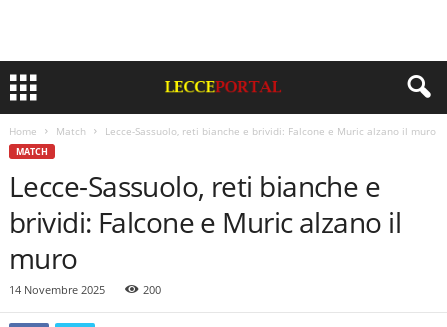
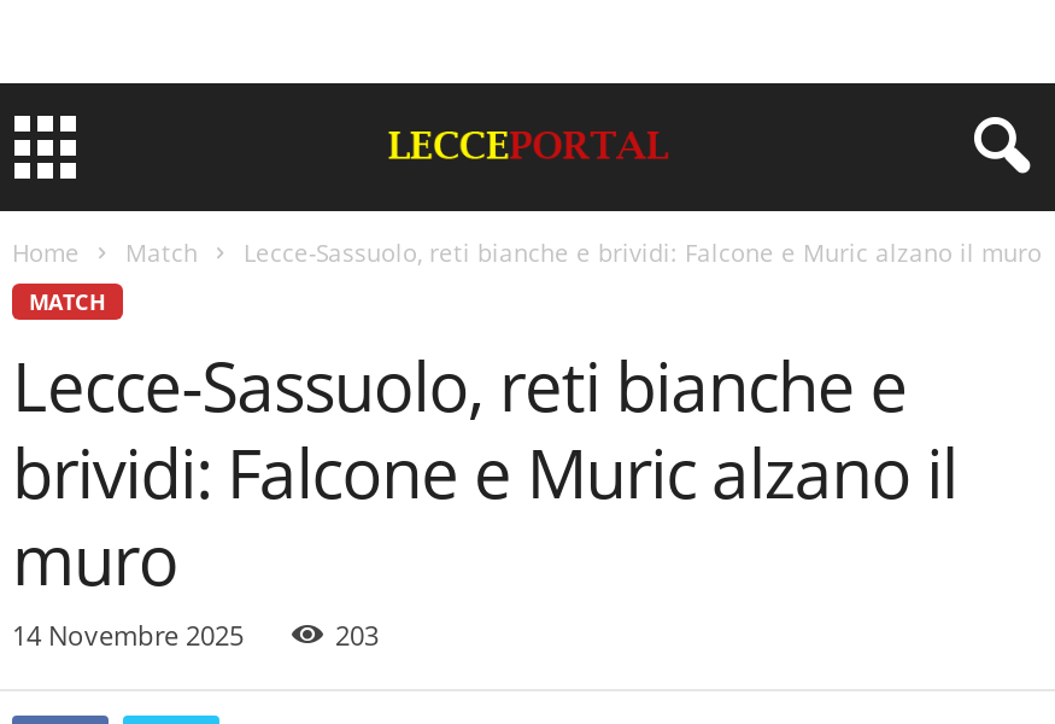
- 200
+ 203
